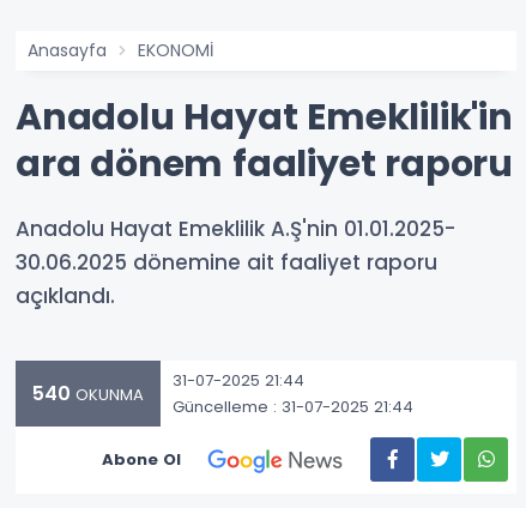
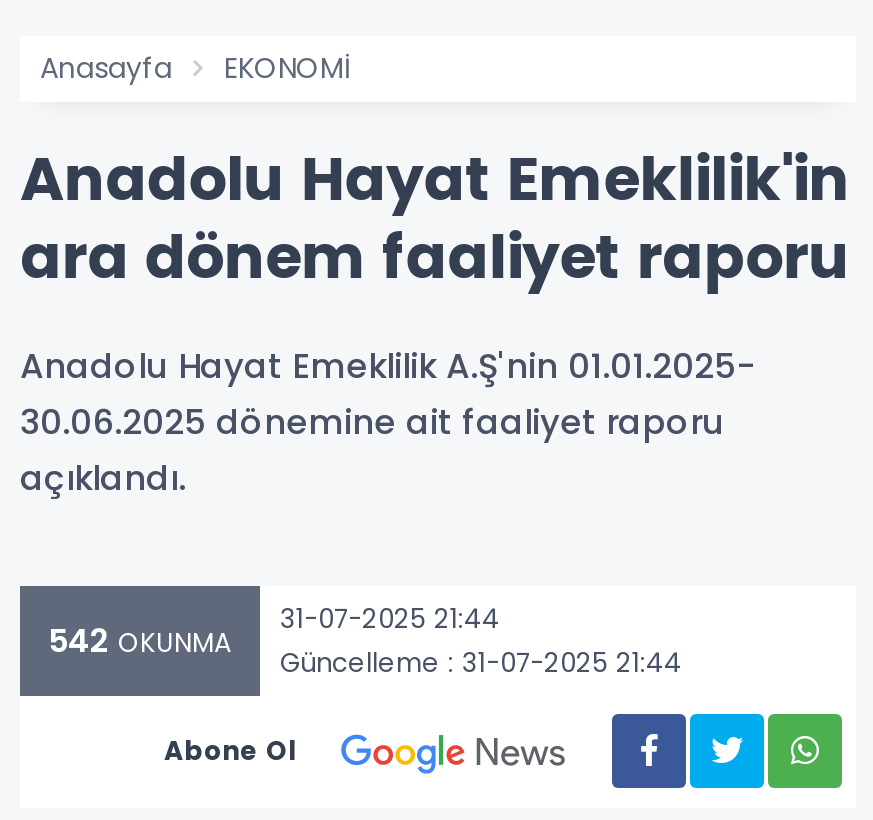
- 540 OKUNMA 31-07-2025 21:44 Güncelleme : 31-07-2025 21:44
+ 542 OKUNMA 31-07-2025 21:44 Güncelleme : 31-07-2025 21:44
